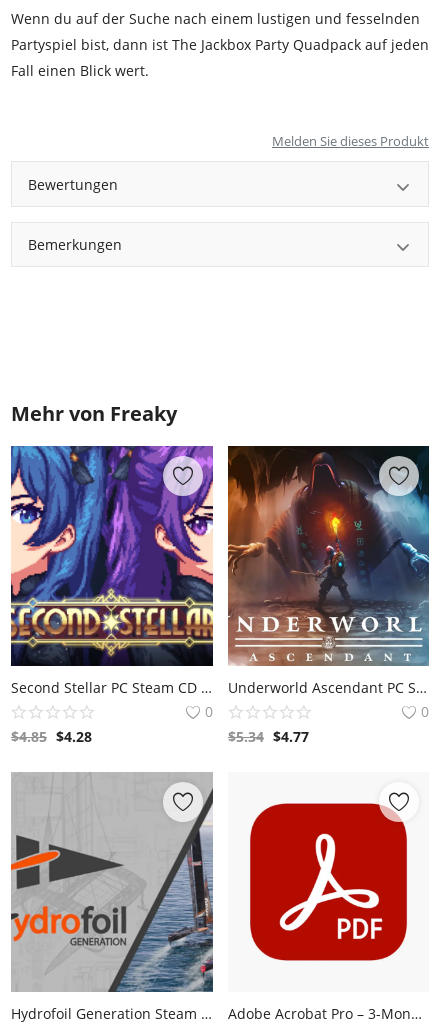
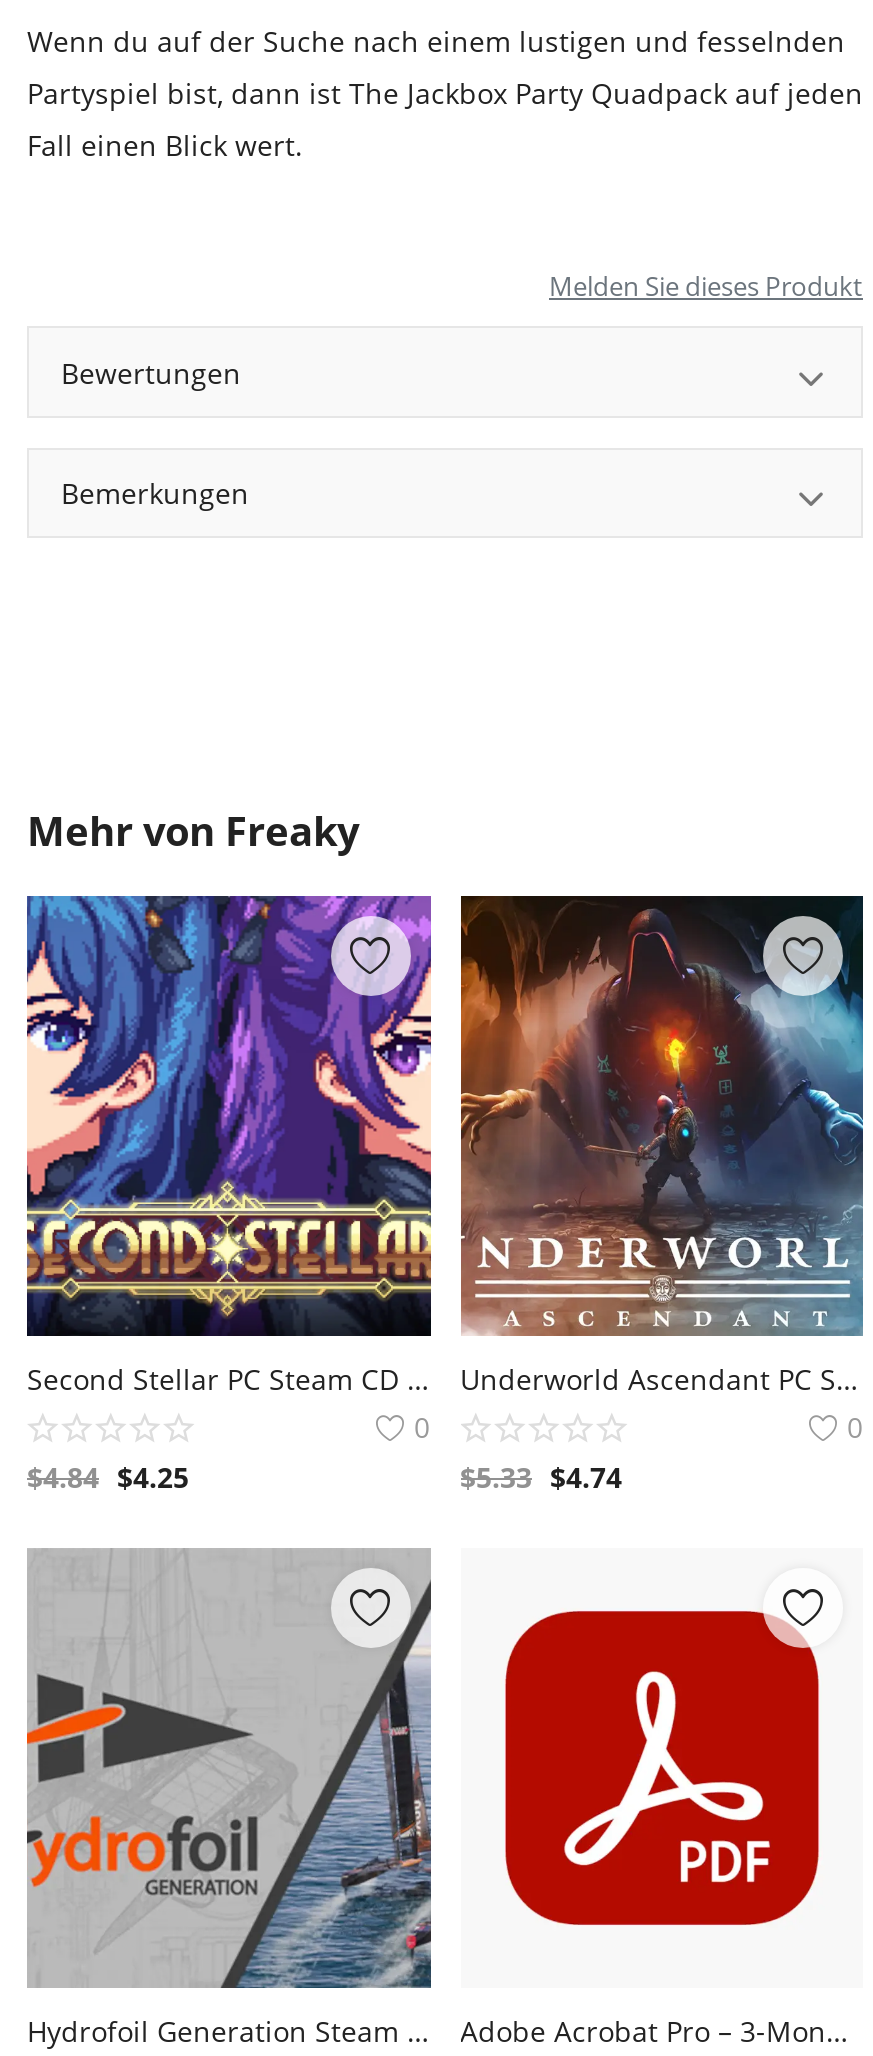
- $4.85 $4.28
+ $4.84 $4.25

- $5.34 $4.77
+ $5.33 $4.74
